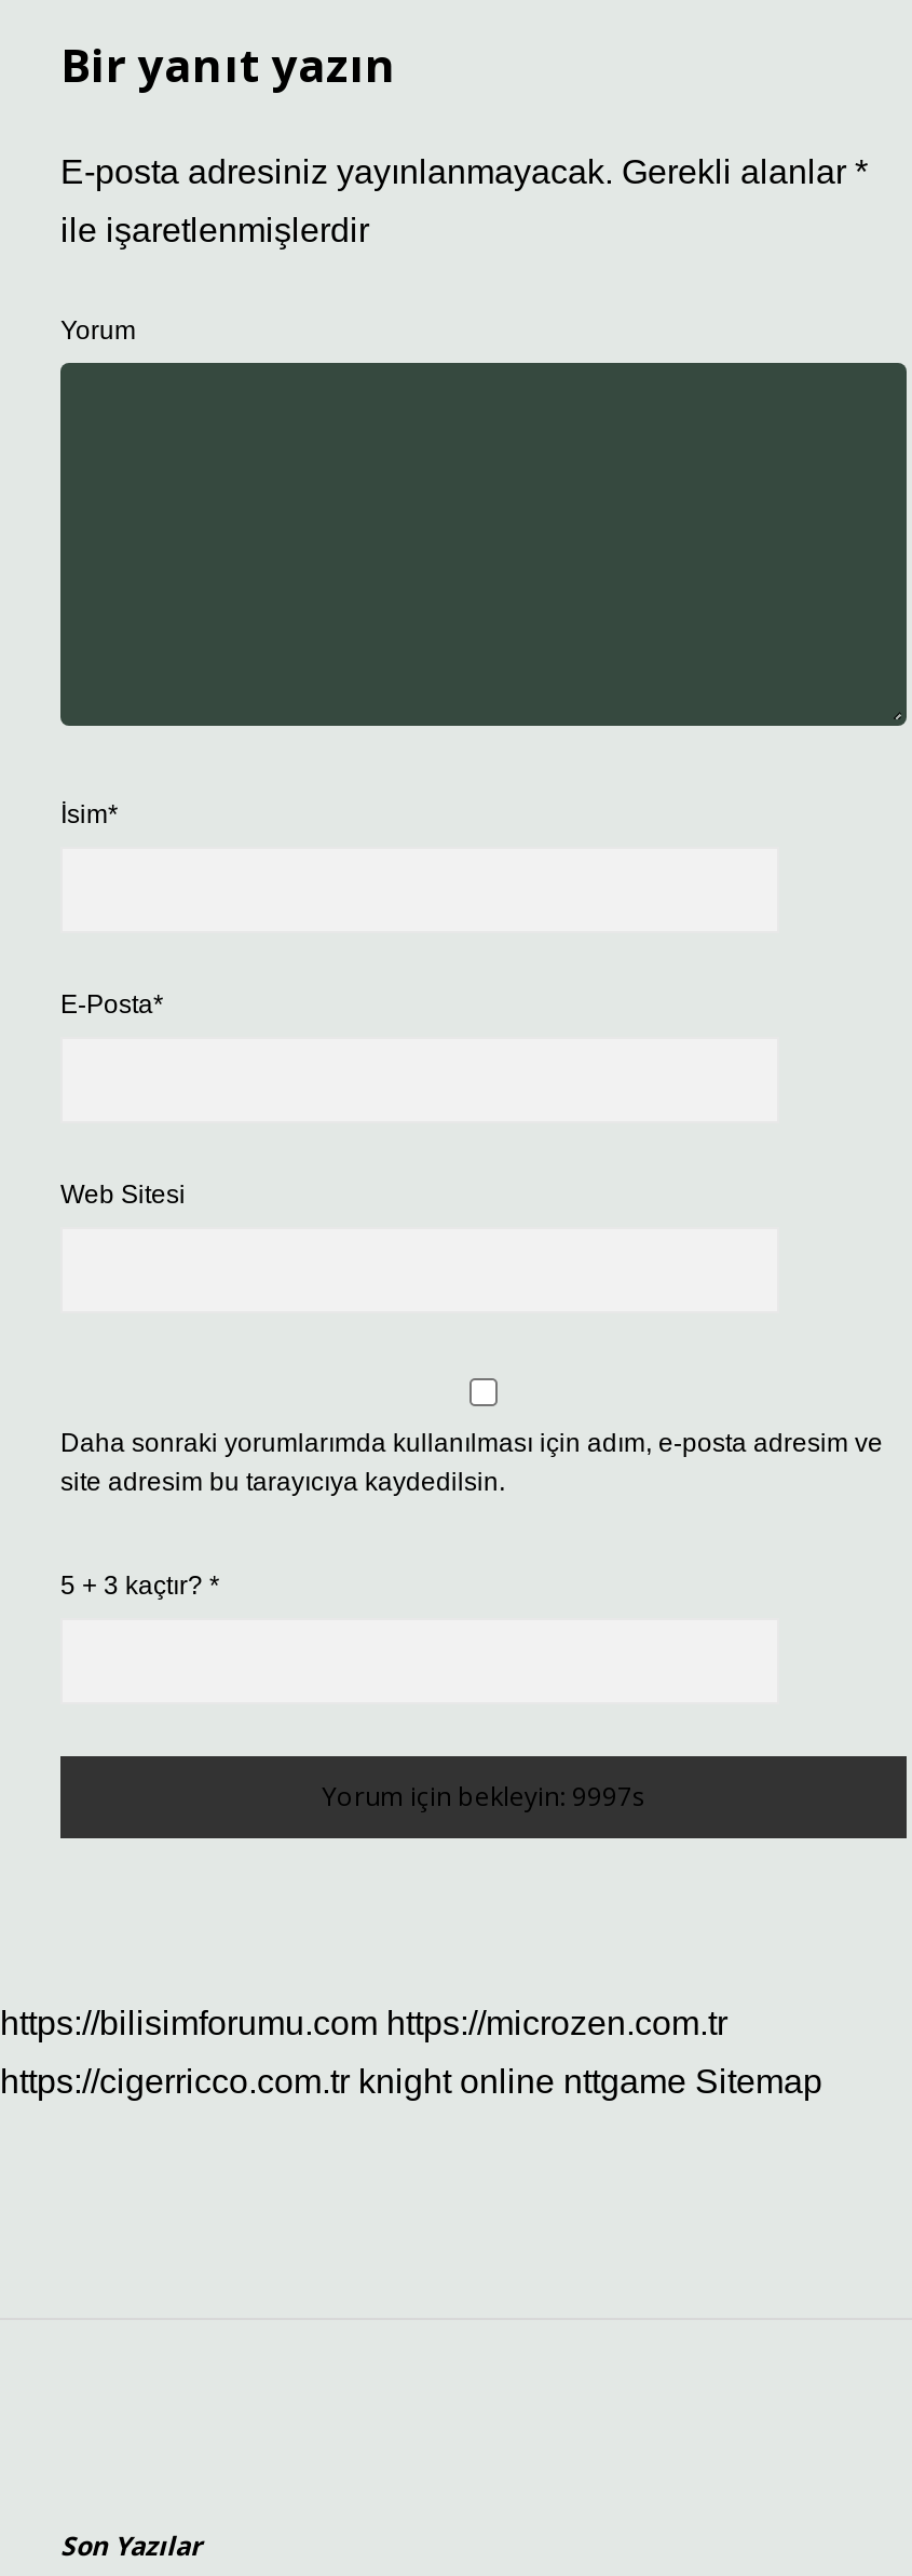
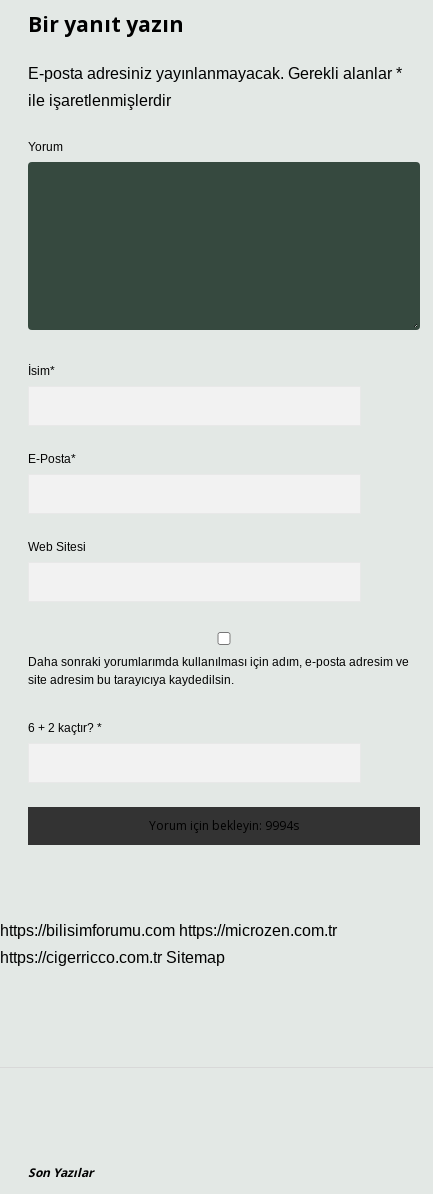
- 5 + 3 kaçtır? *
+ 6 + 2 kaçtır? *

- https://cigerricco.com.tr knight online nttgame Sitemap
+ https://cigerricco.com.tr Sitemap
